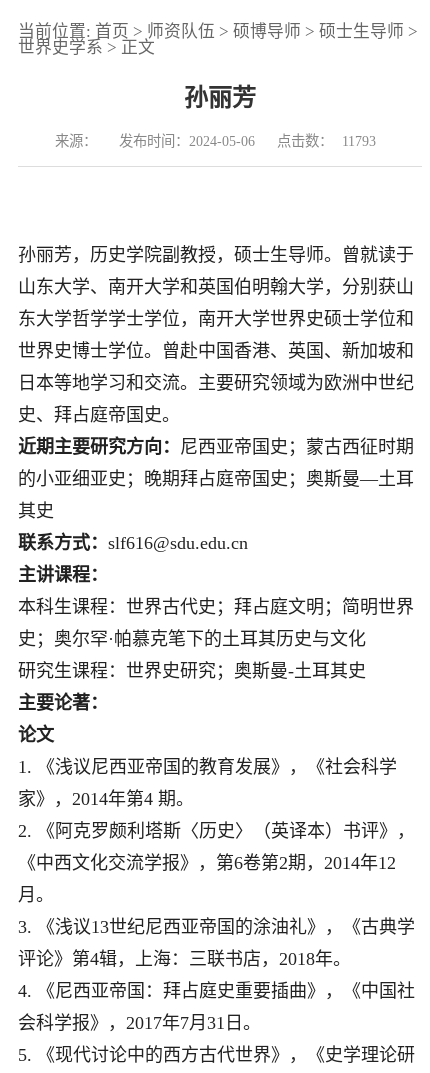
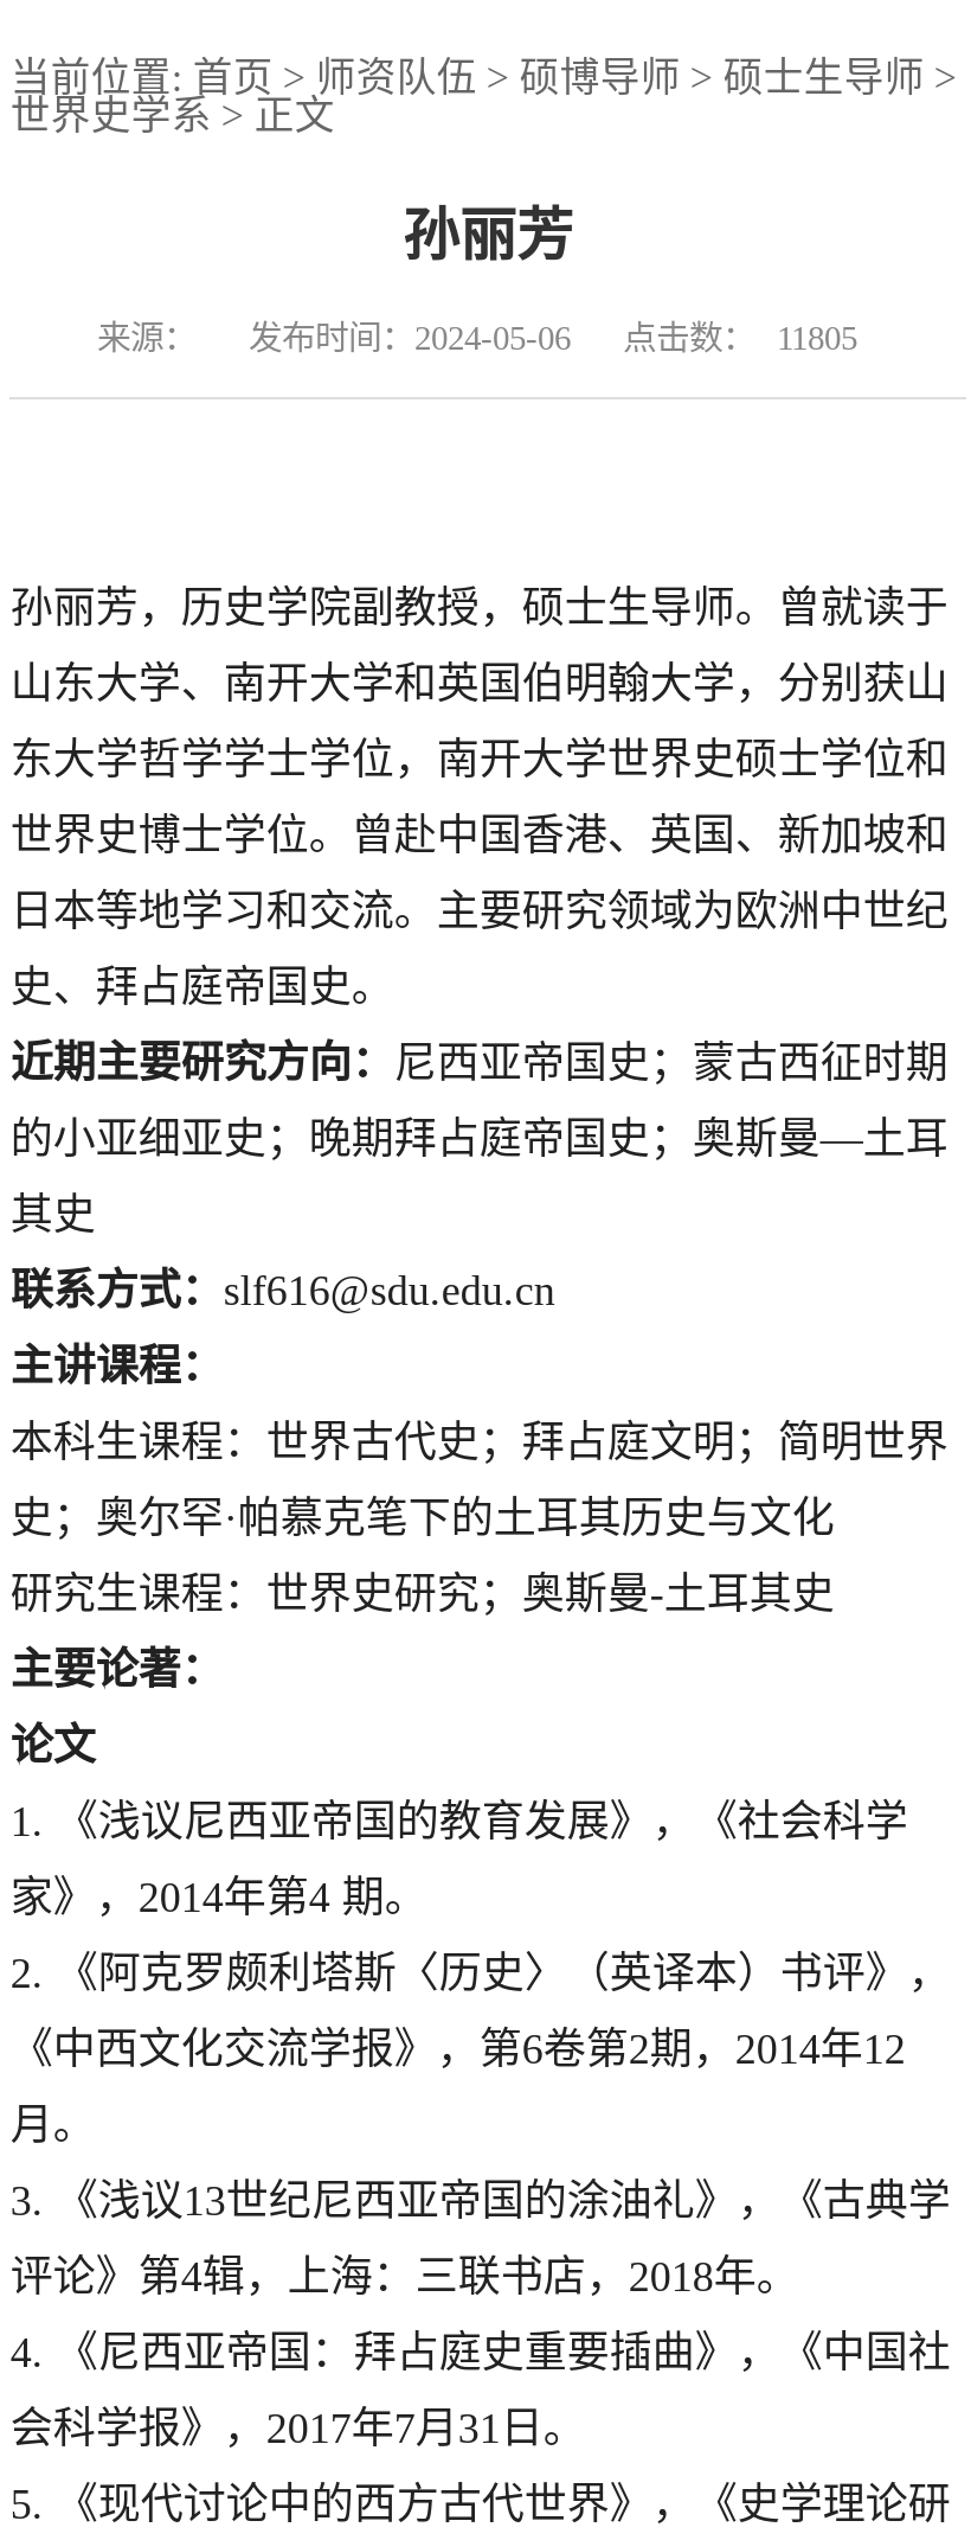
- 来源： 发布时间：2024-05-06 点击数： 11793
+ 来源： 发布时间：2024-05-06 点击数： 11805
